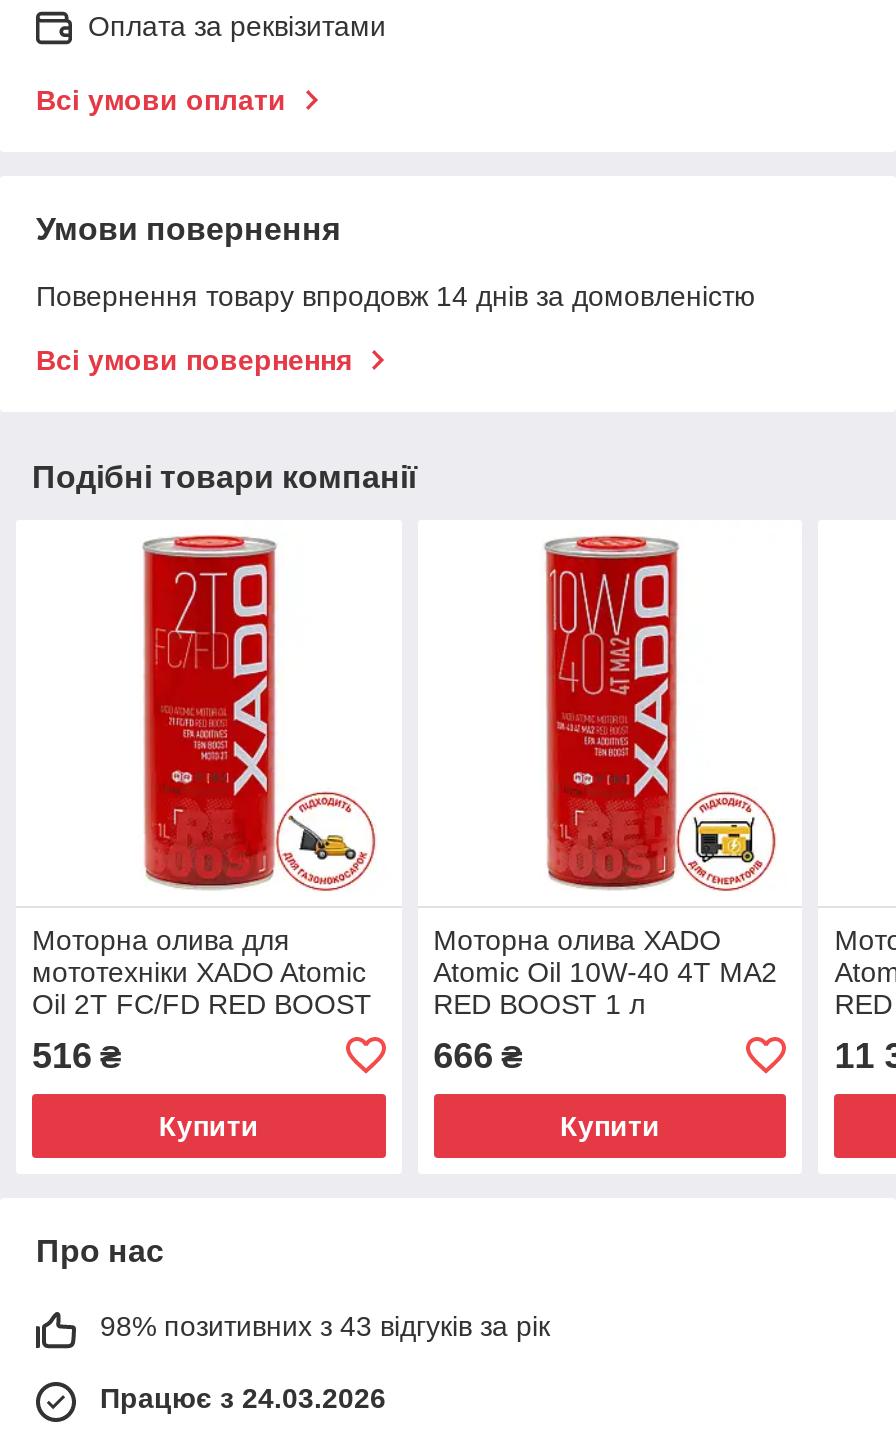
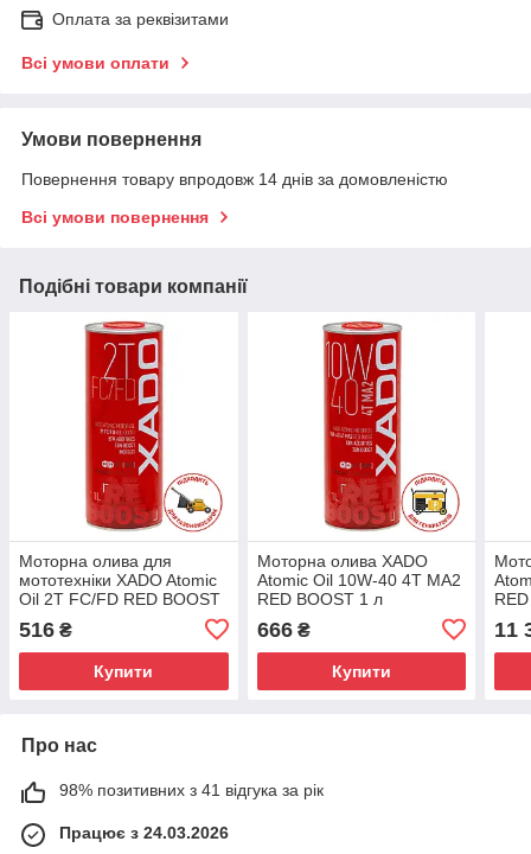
- 98% позитивних з 43 відгуків за рік
+ 98% позитивних з 41 відгука за рік
